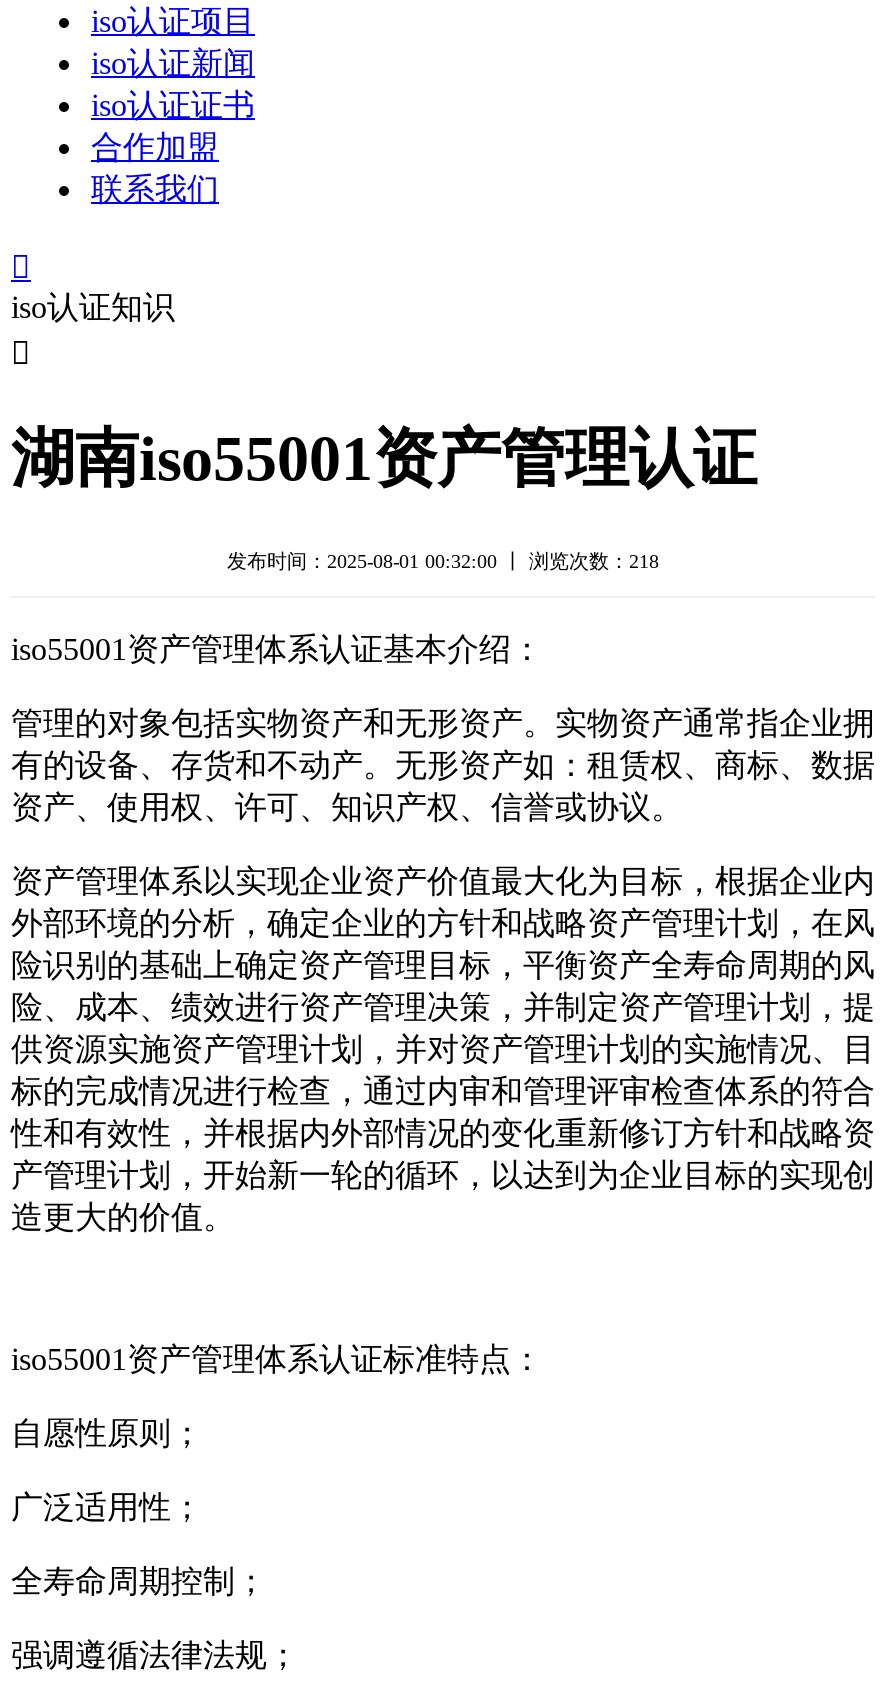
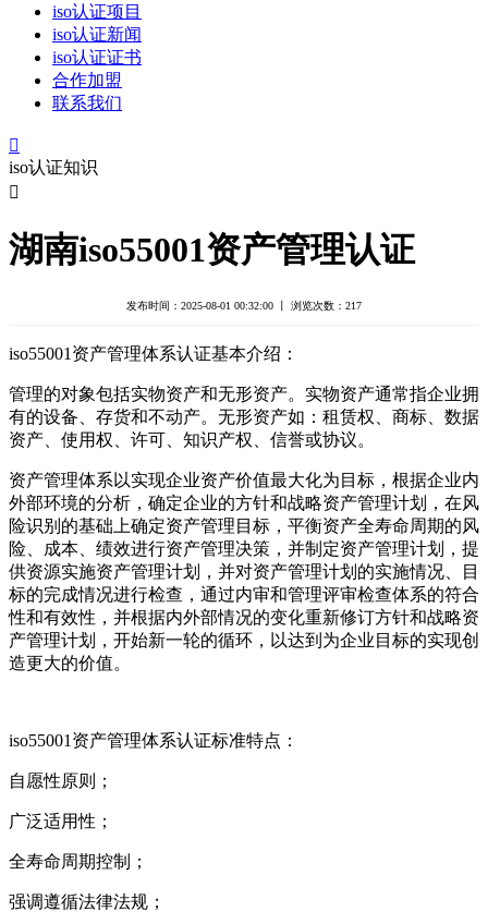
- 发布时间：2025-08-01 00:32:00 丨 浏览次数：218
+ 发布时间：2025-08-01 00:32:00 丨 浏览次数：217
